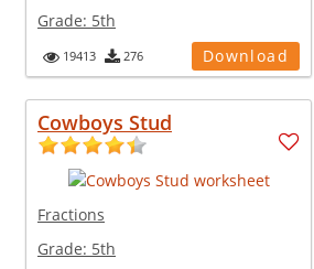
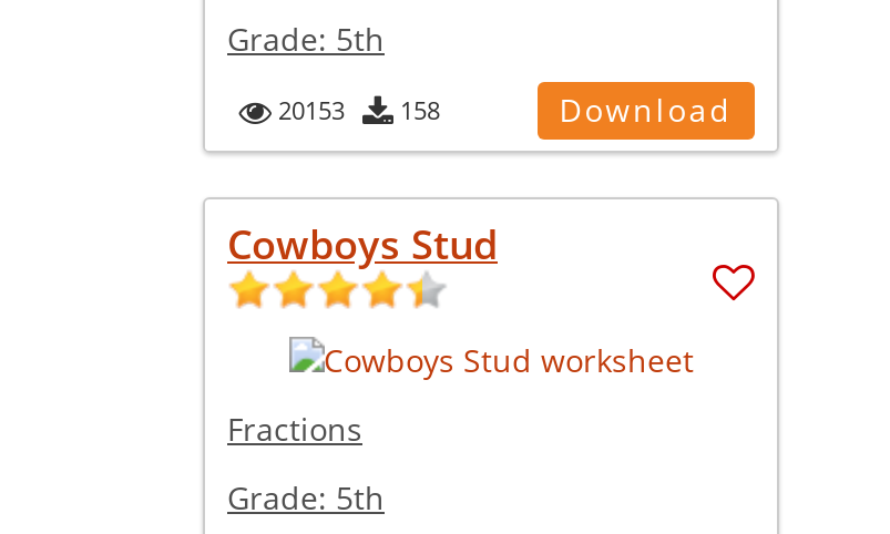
- 19413
+ 20153

- 276
+ 158
